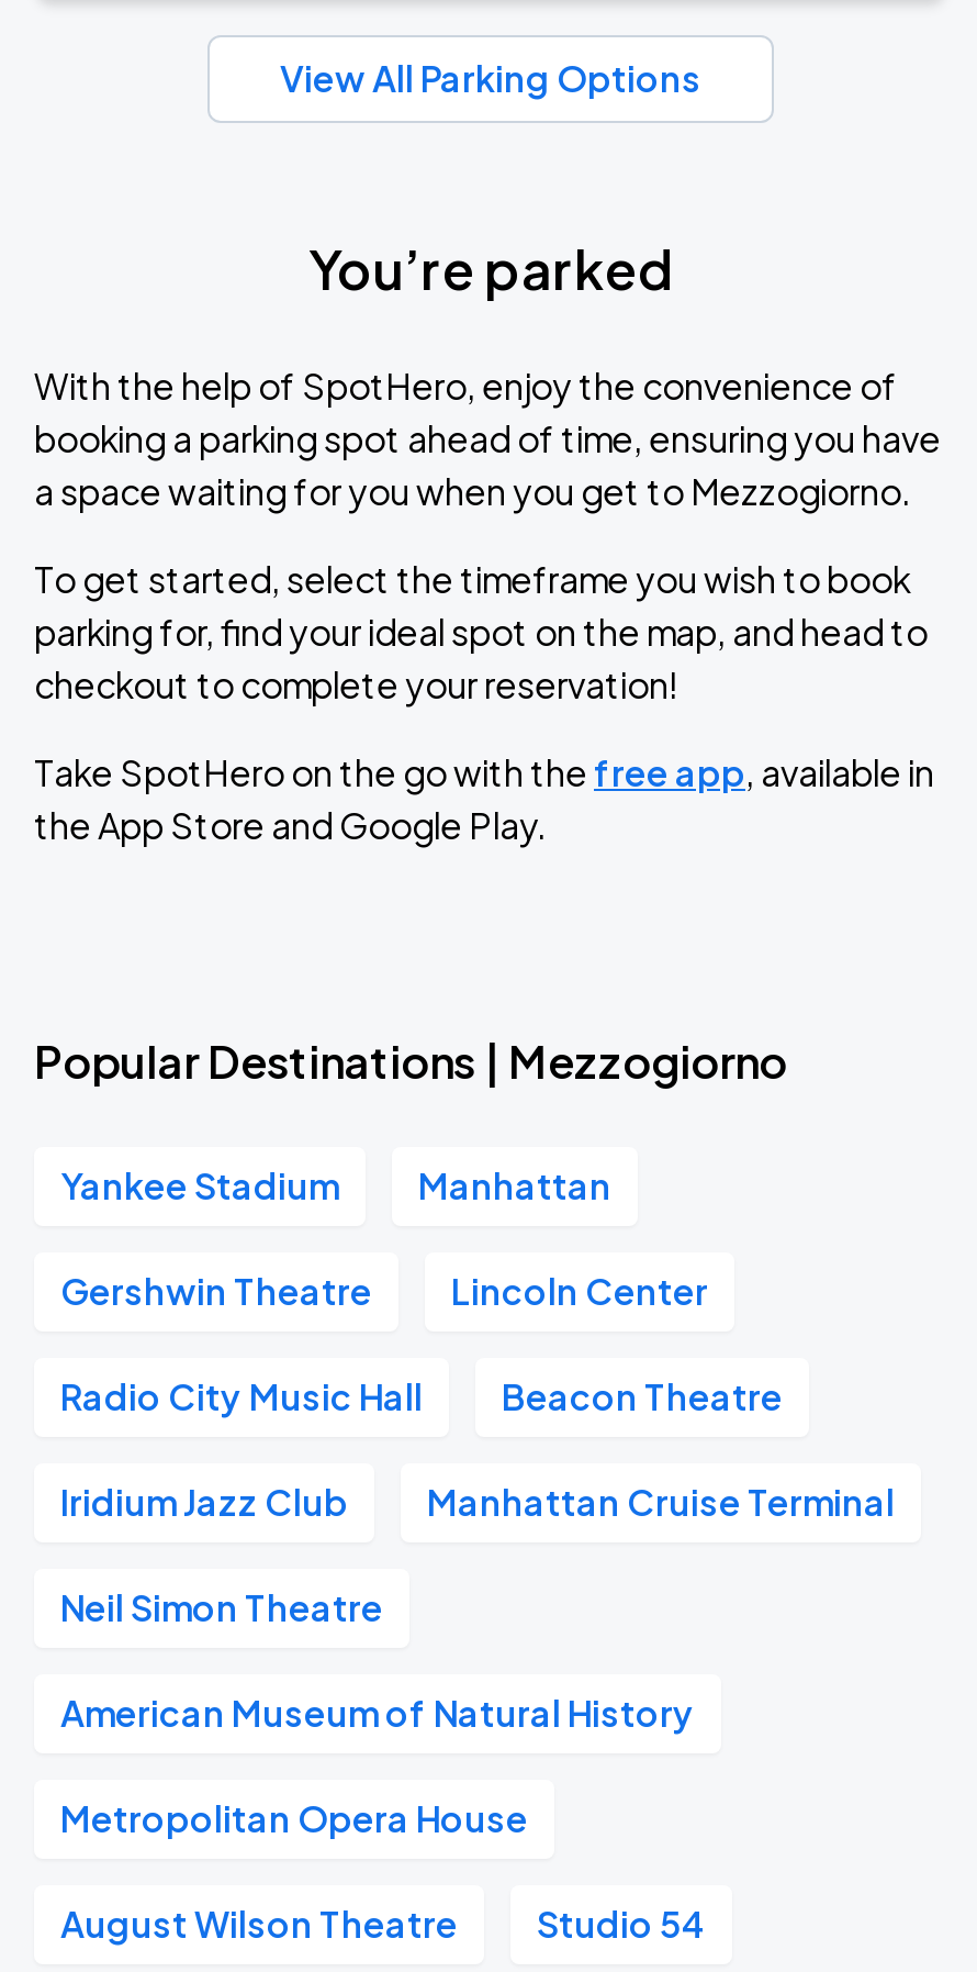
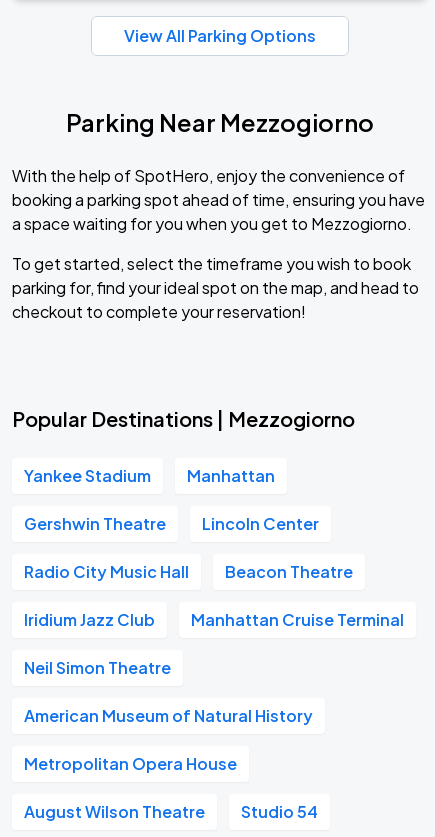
- You’re parked
+ Parking Near Mezzogiorno

- Take SpotHero on the go with the free app, available in
- the App Store and Google Play.
